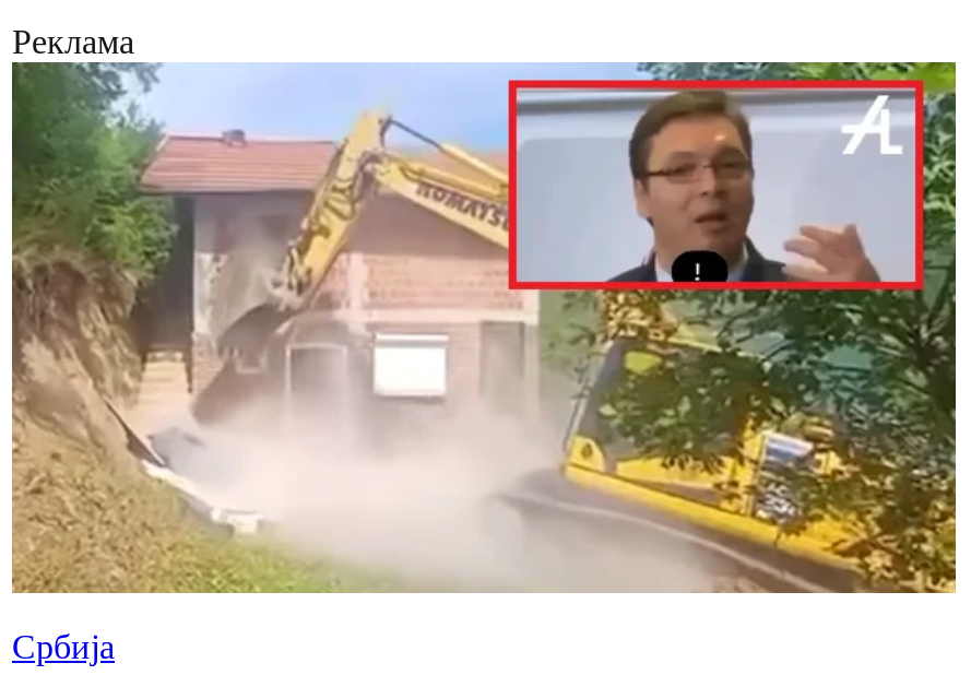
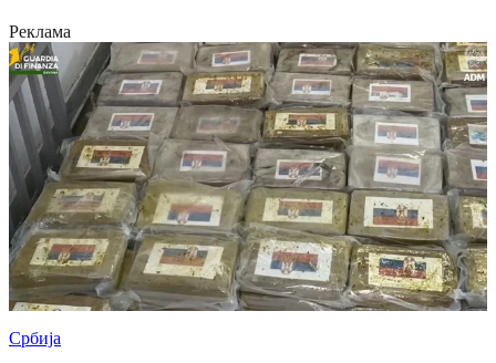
- [image]
+ [image]
